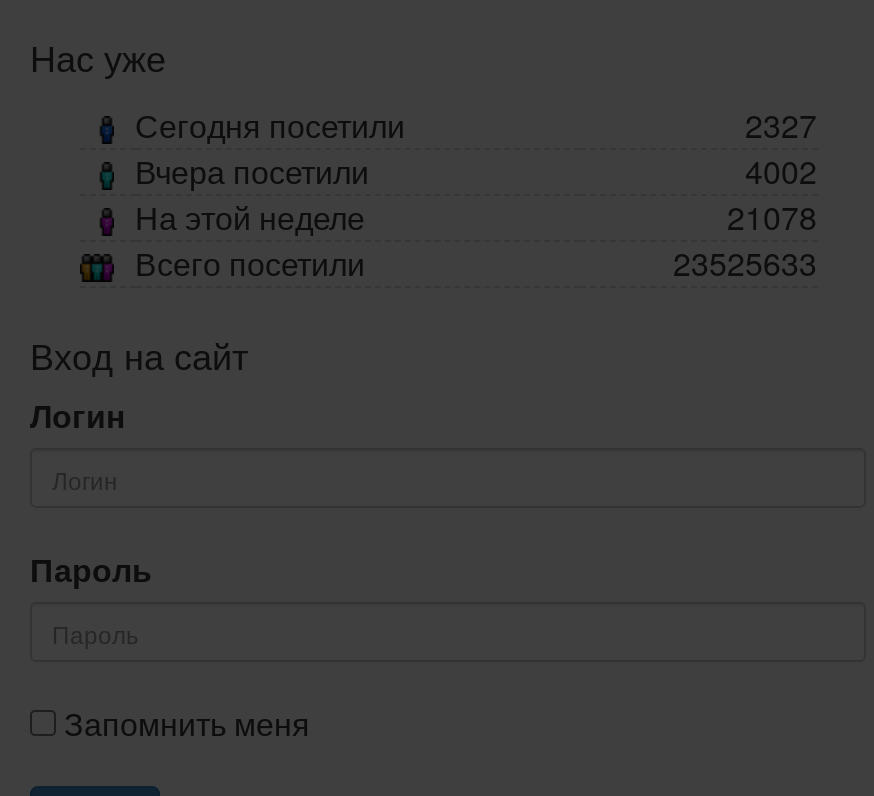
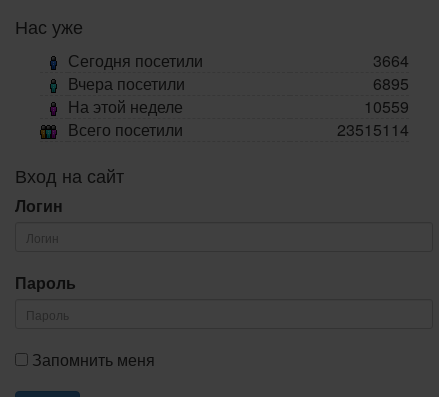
- 2327
+ 3664

- 4002
+ 6895

- 21078
+ 10559

- 23525633
+ 23515114
